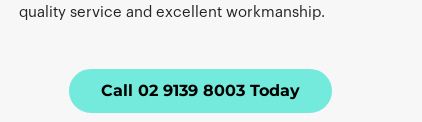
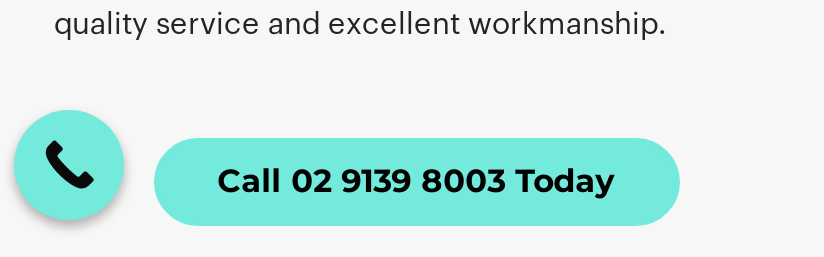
+ [image]
